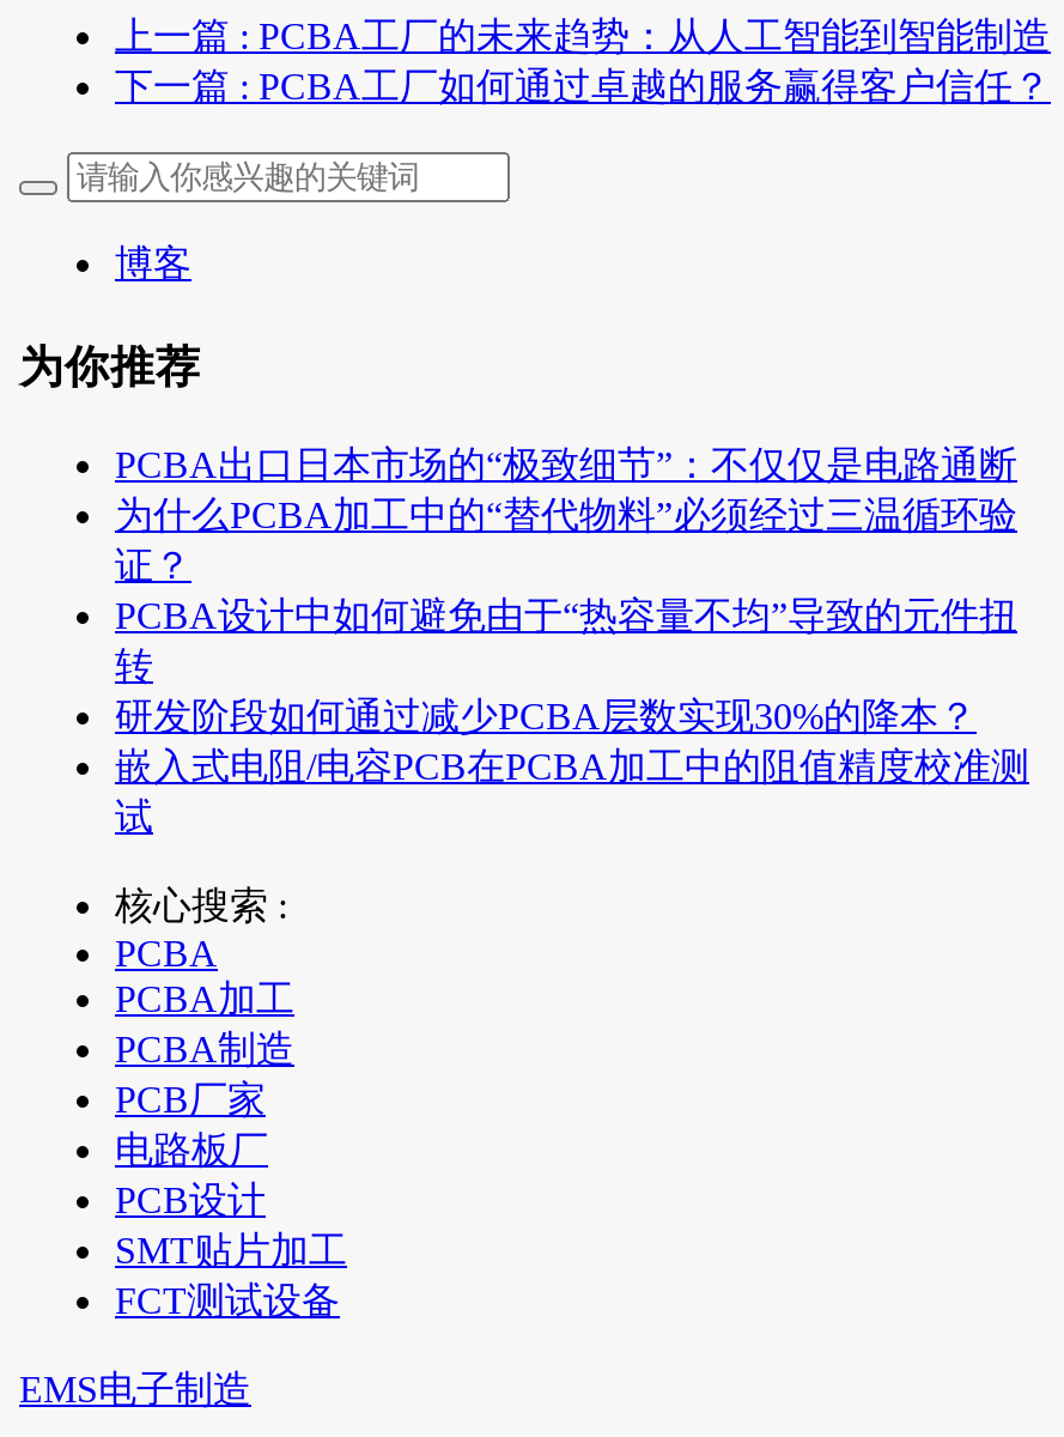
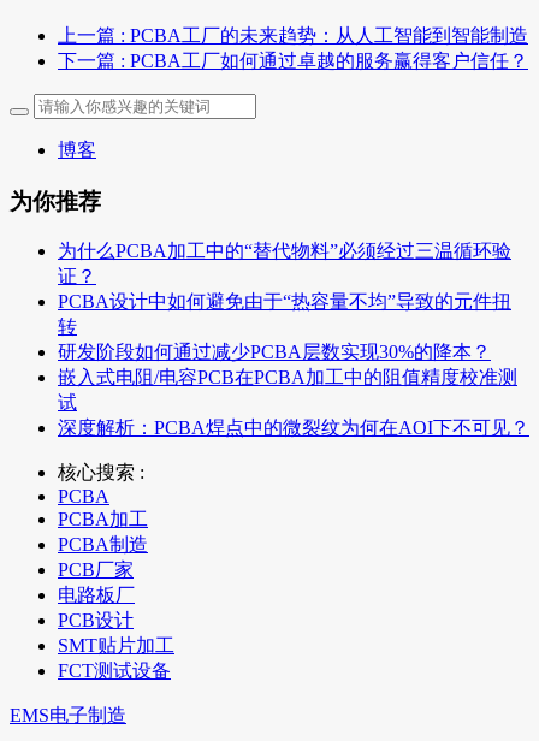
- PCBA出口日本市场的“极致细节”：不仅仅是电路通断

moved up: 为什么PCBA加工中的“替代物料”必须经过三温循环验 | 证？ | 转 | 研发阶段如何通过减少PCBA层数实现30%的降本？ | 嵌入式电阻/电容PCB在PCBA加工中的阻值精度校准测 | 试

+ 深度解析：PCBA焊点中的微裂纹为何在AOI下不可见？
